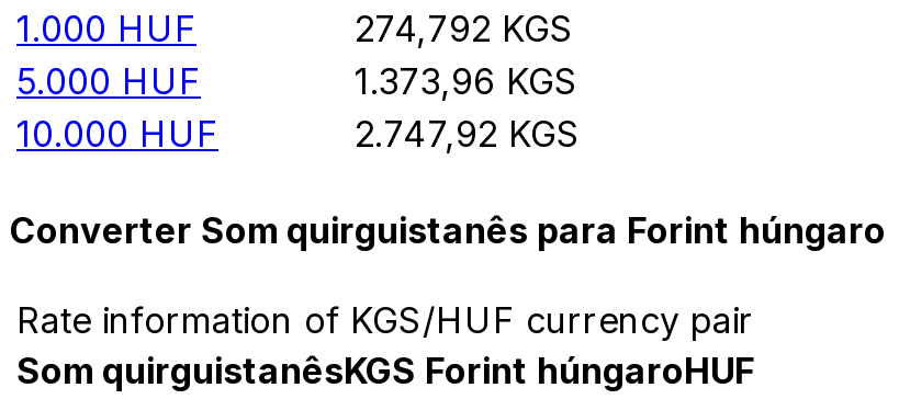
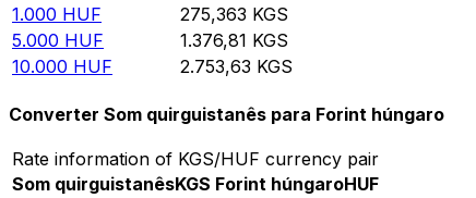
- 274,792 KGS
+ 275,363 KGS

- 1.373,96 KGS
+ 1.376,81 KGS

- 2.747,92 KGS
+ 2.753,63 KGS
